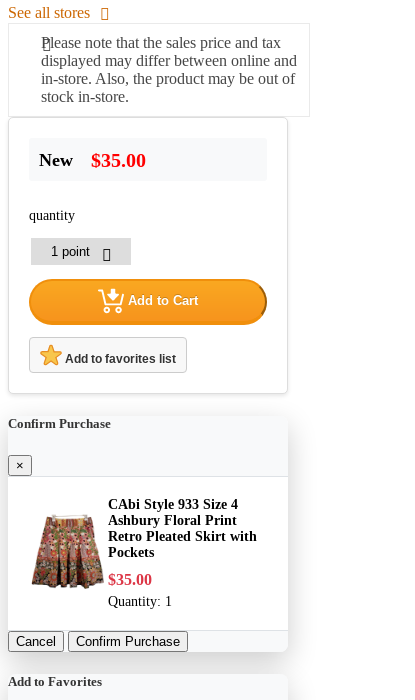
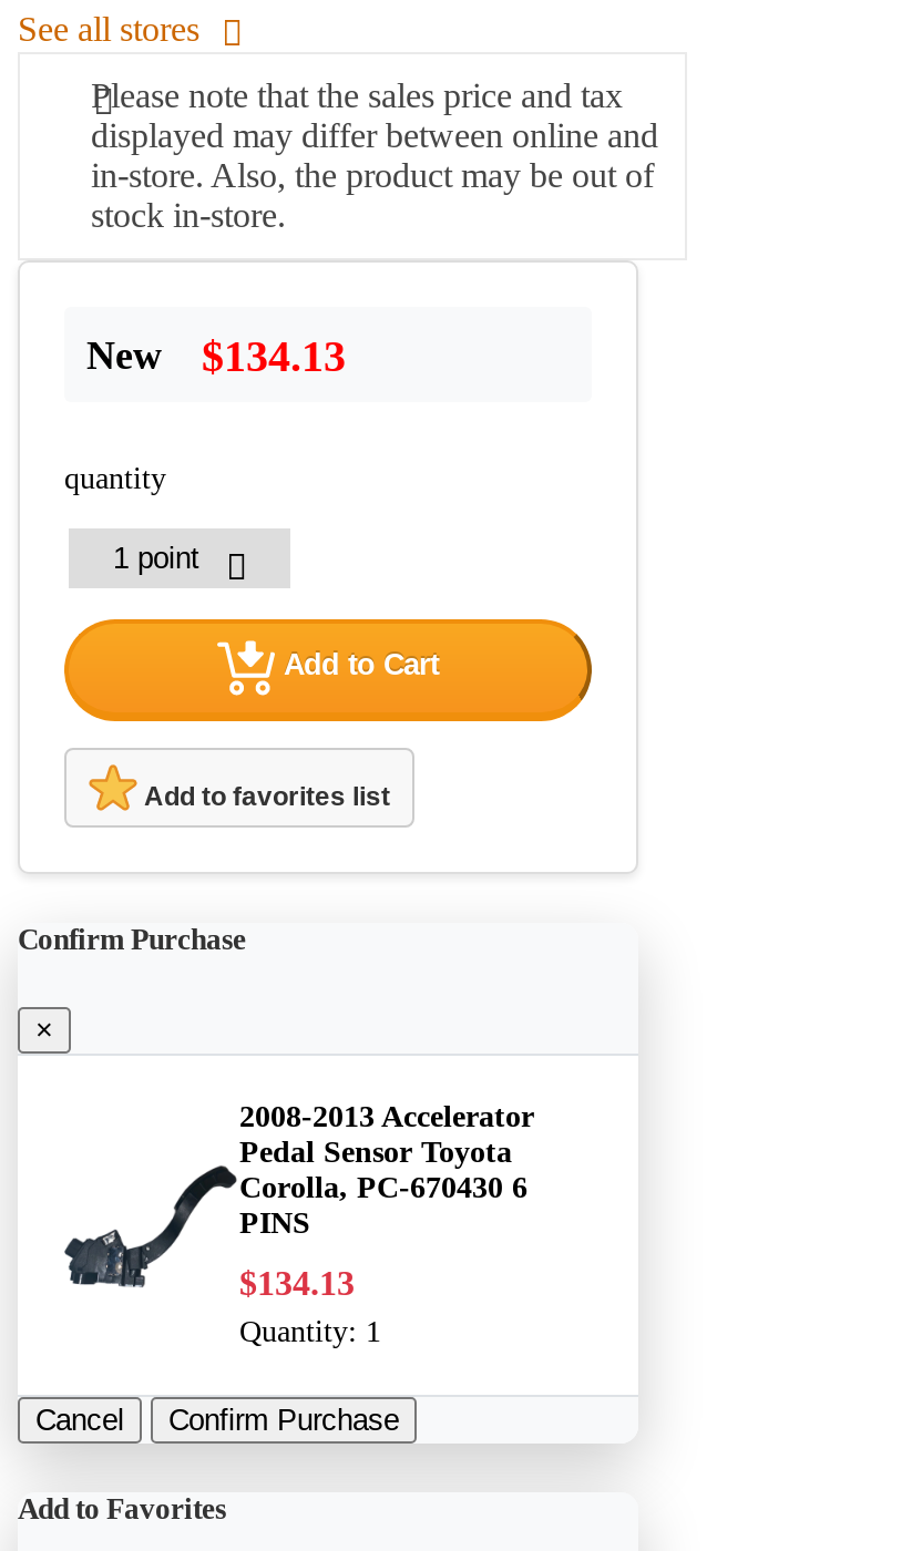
- New $35.00
+ New $134.13

- [image]
- CAbi Style 933 Size 4
- Ashbury Floral Print
- Retro Pleated Skirt with
- Pockets
+ [image]
+ 2008-2013 Accelerator
+ Pedal Sensor Toyota
+ Corolla, PC-670430 6
+ PINS

- $35.00
+ $134.13
